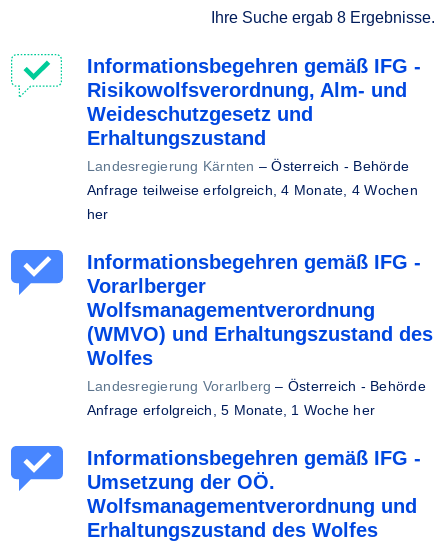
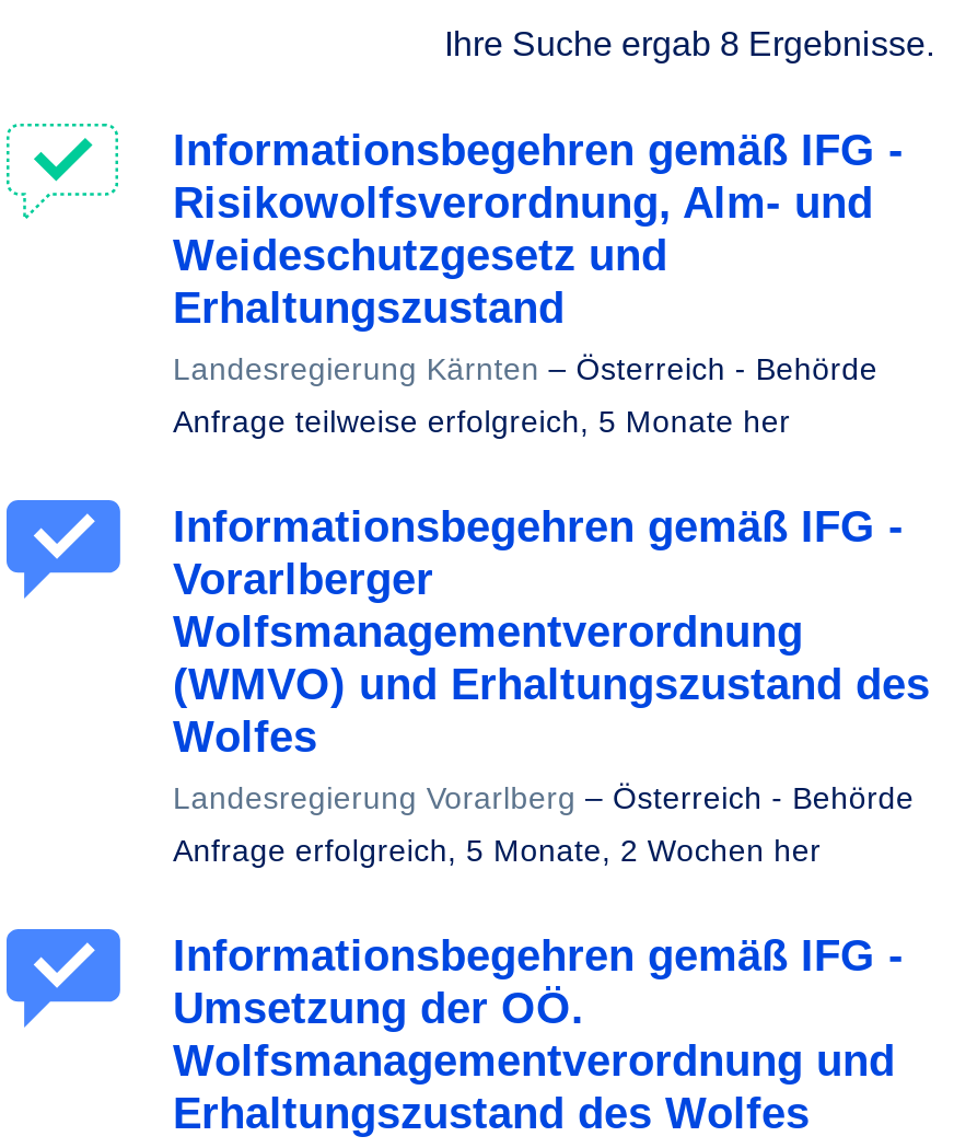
- Anfrage teilweise erfolgreich, 4 Monate, 4 Wochen
- her
+ Anfrage teilweise erfolgreich, 5 Monate her

- Anfrage erfolgreich, 5 Monate, 1 Woche her
+ Anfrage erfolgreich, 5 Monate, 2 Wochen her
